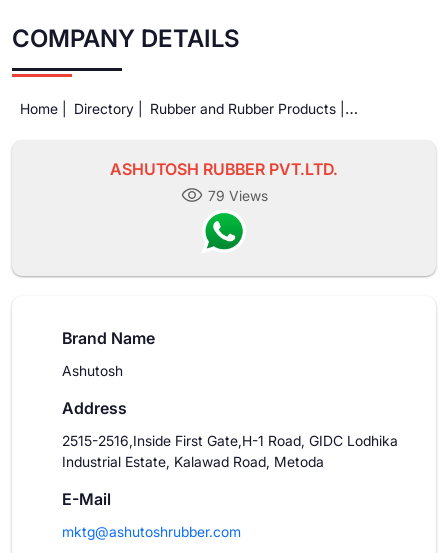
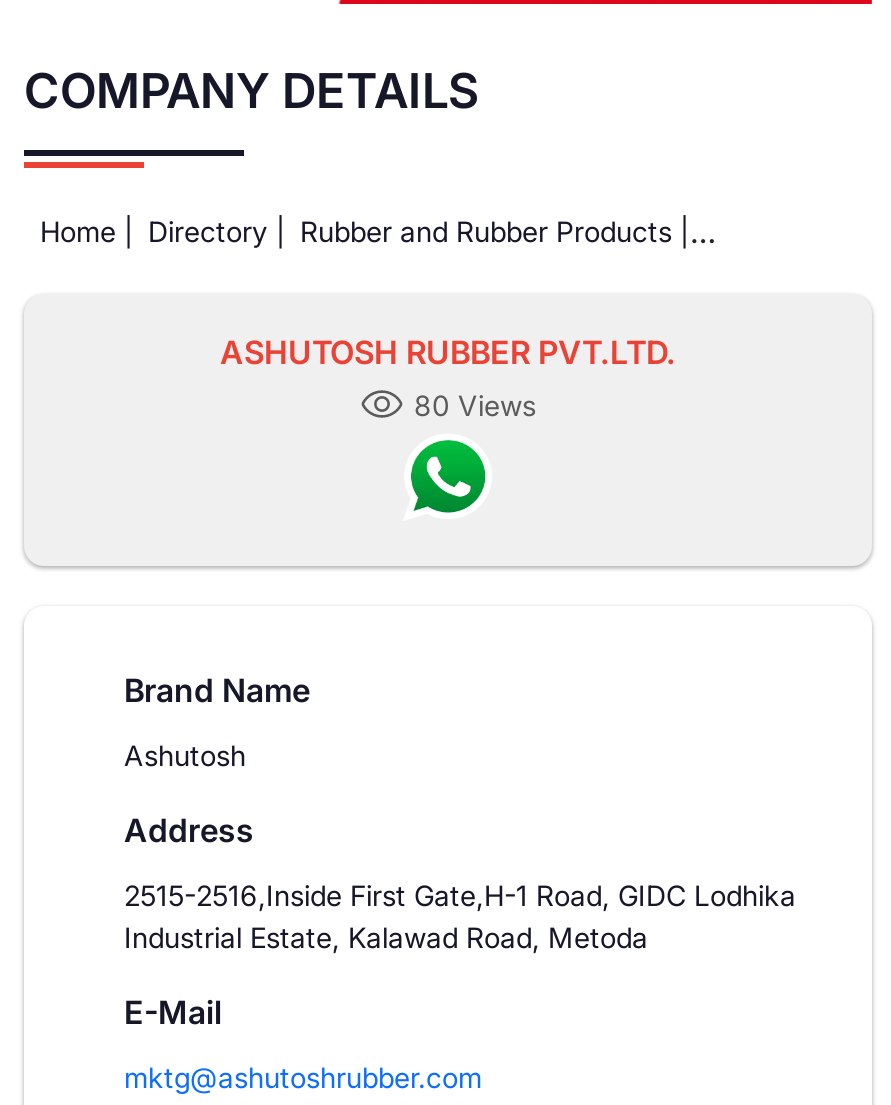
- 79 Views
+ 80 Views
